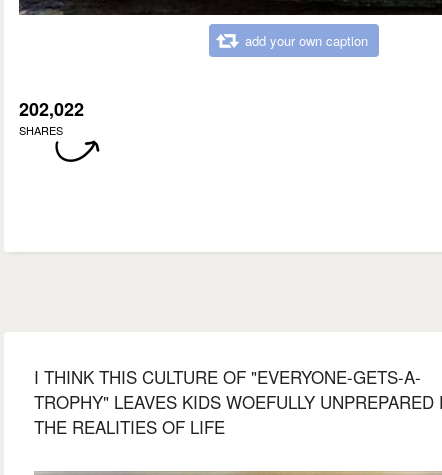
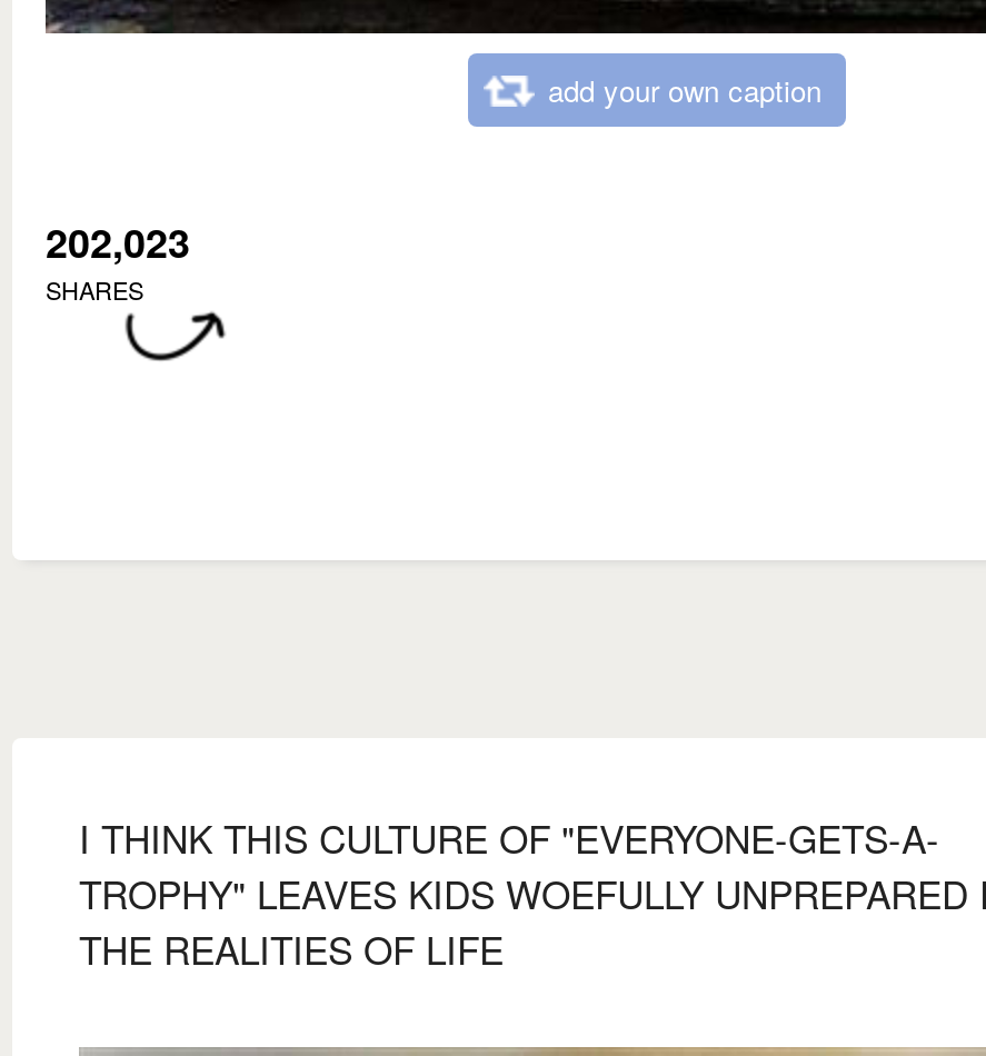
- 202,022
+ 202,023
